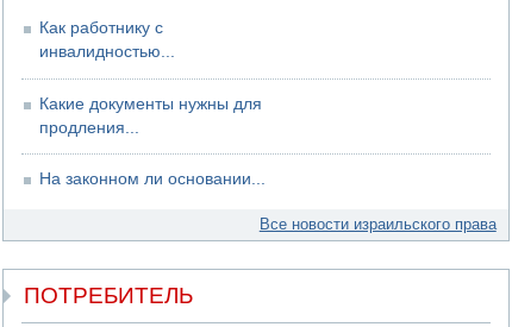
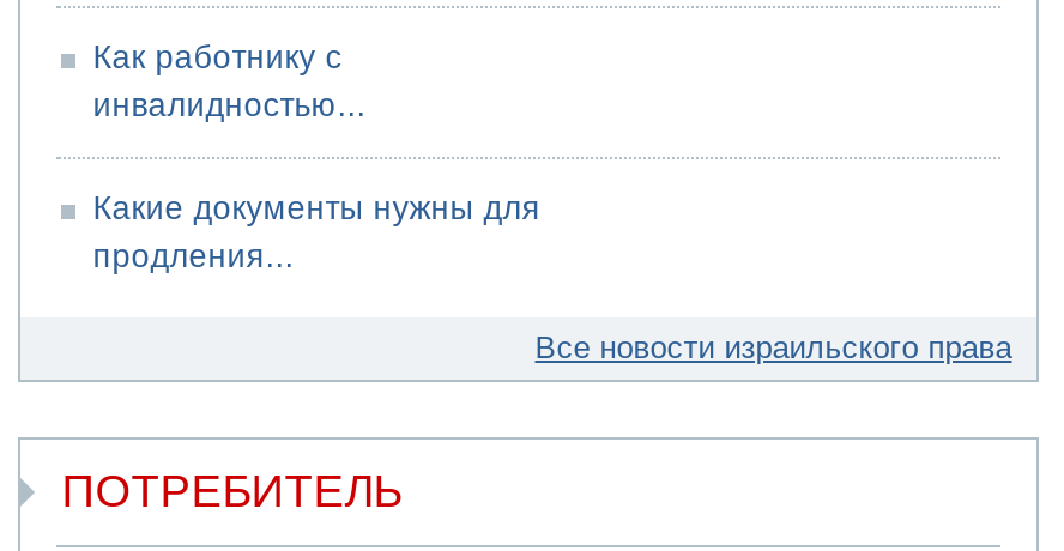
- На законном ли основании...
